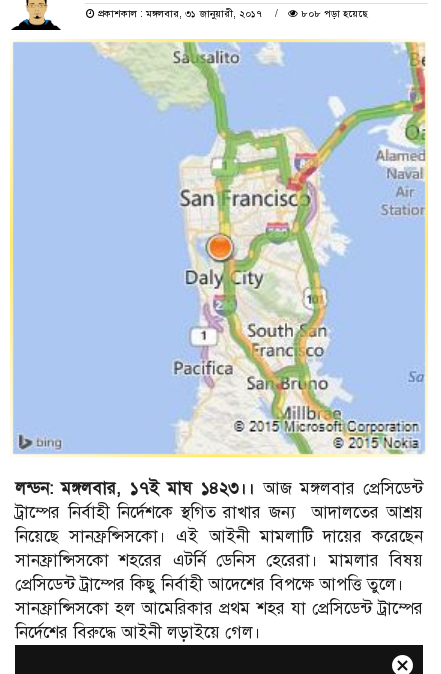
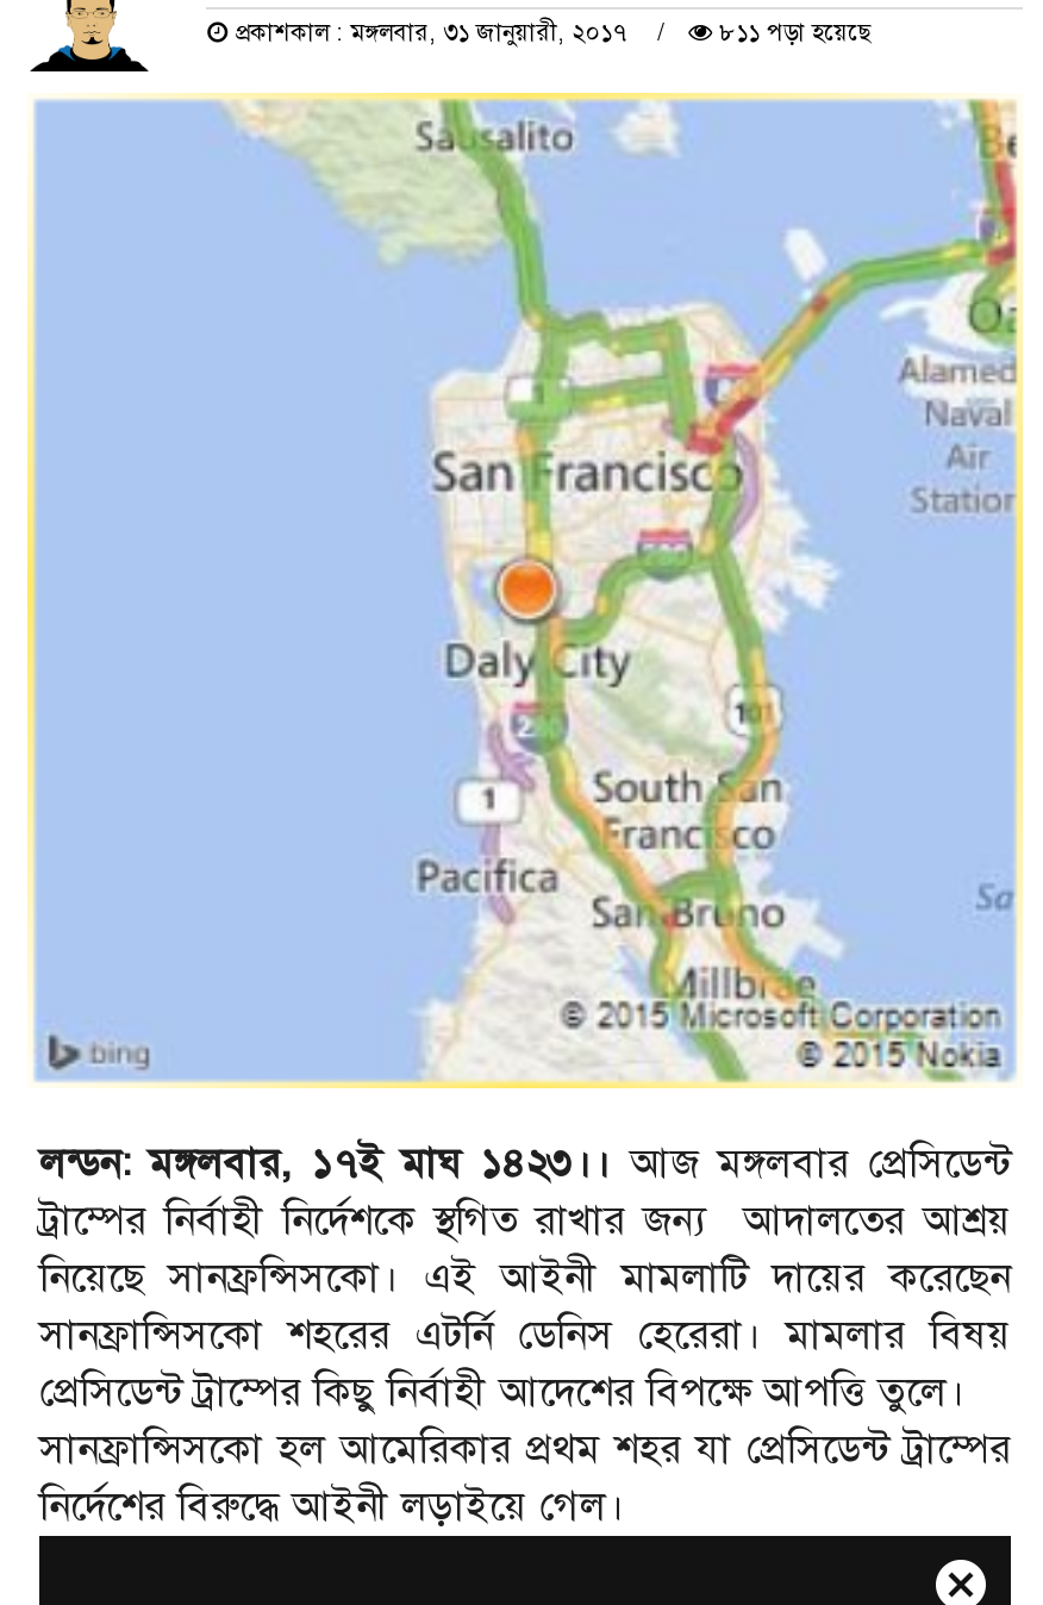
- ৮০৮ পড়া হয়েছে
+ ৮১১ পড়া হয়েছে
